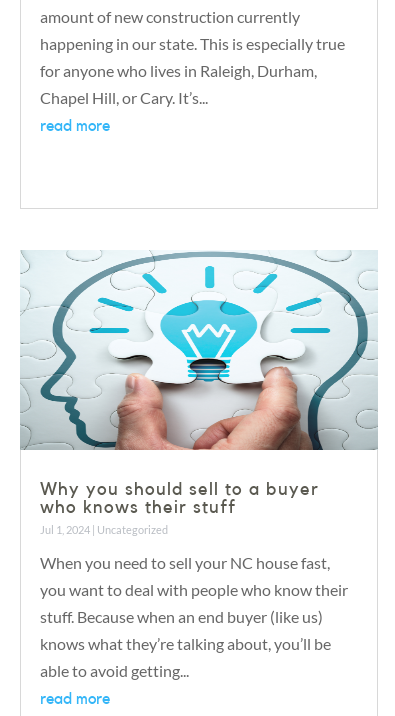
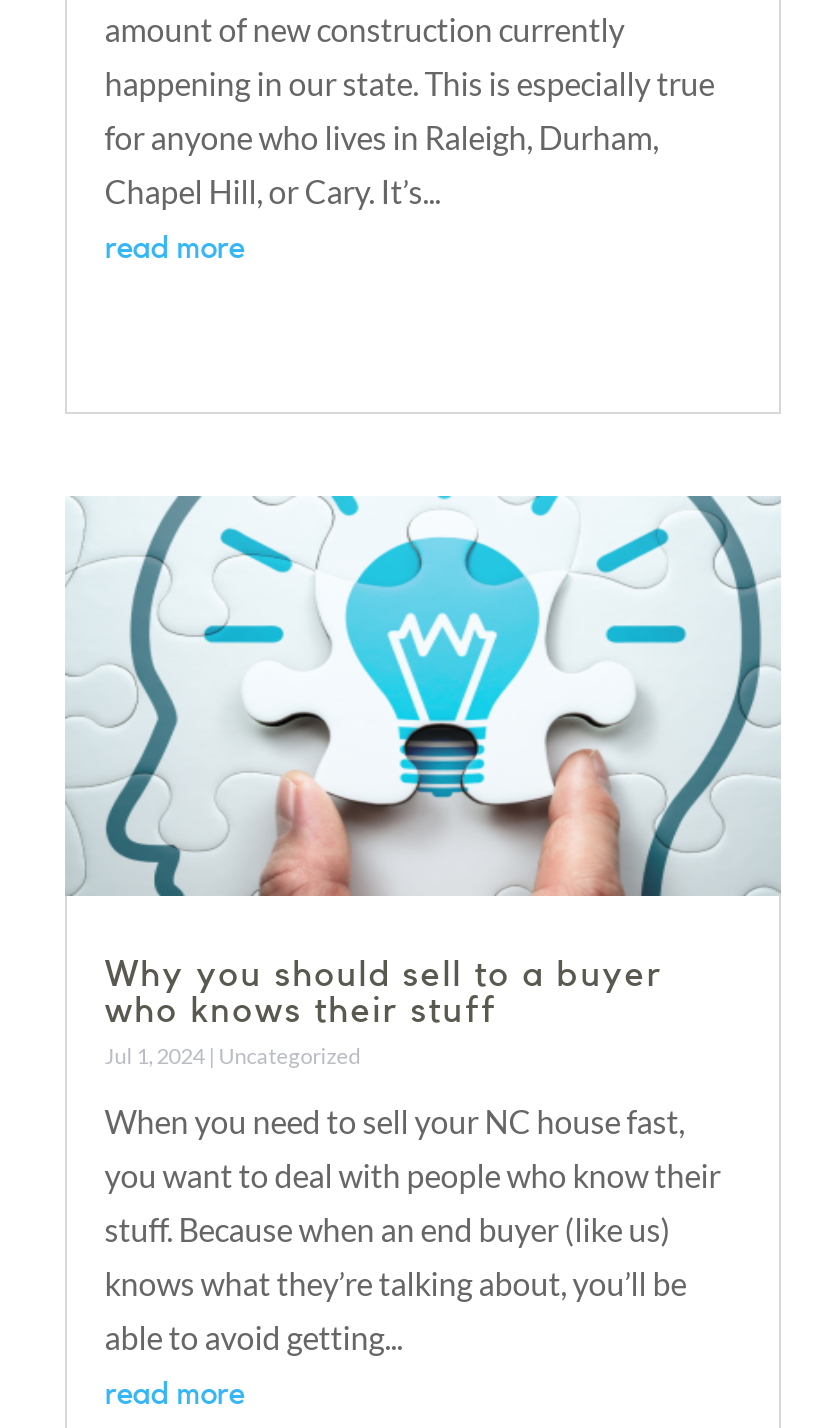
- [image]
+ [image]

- [image]
+ [image]
